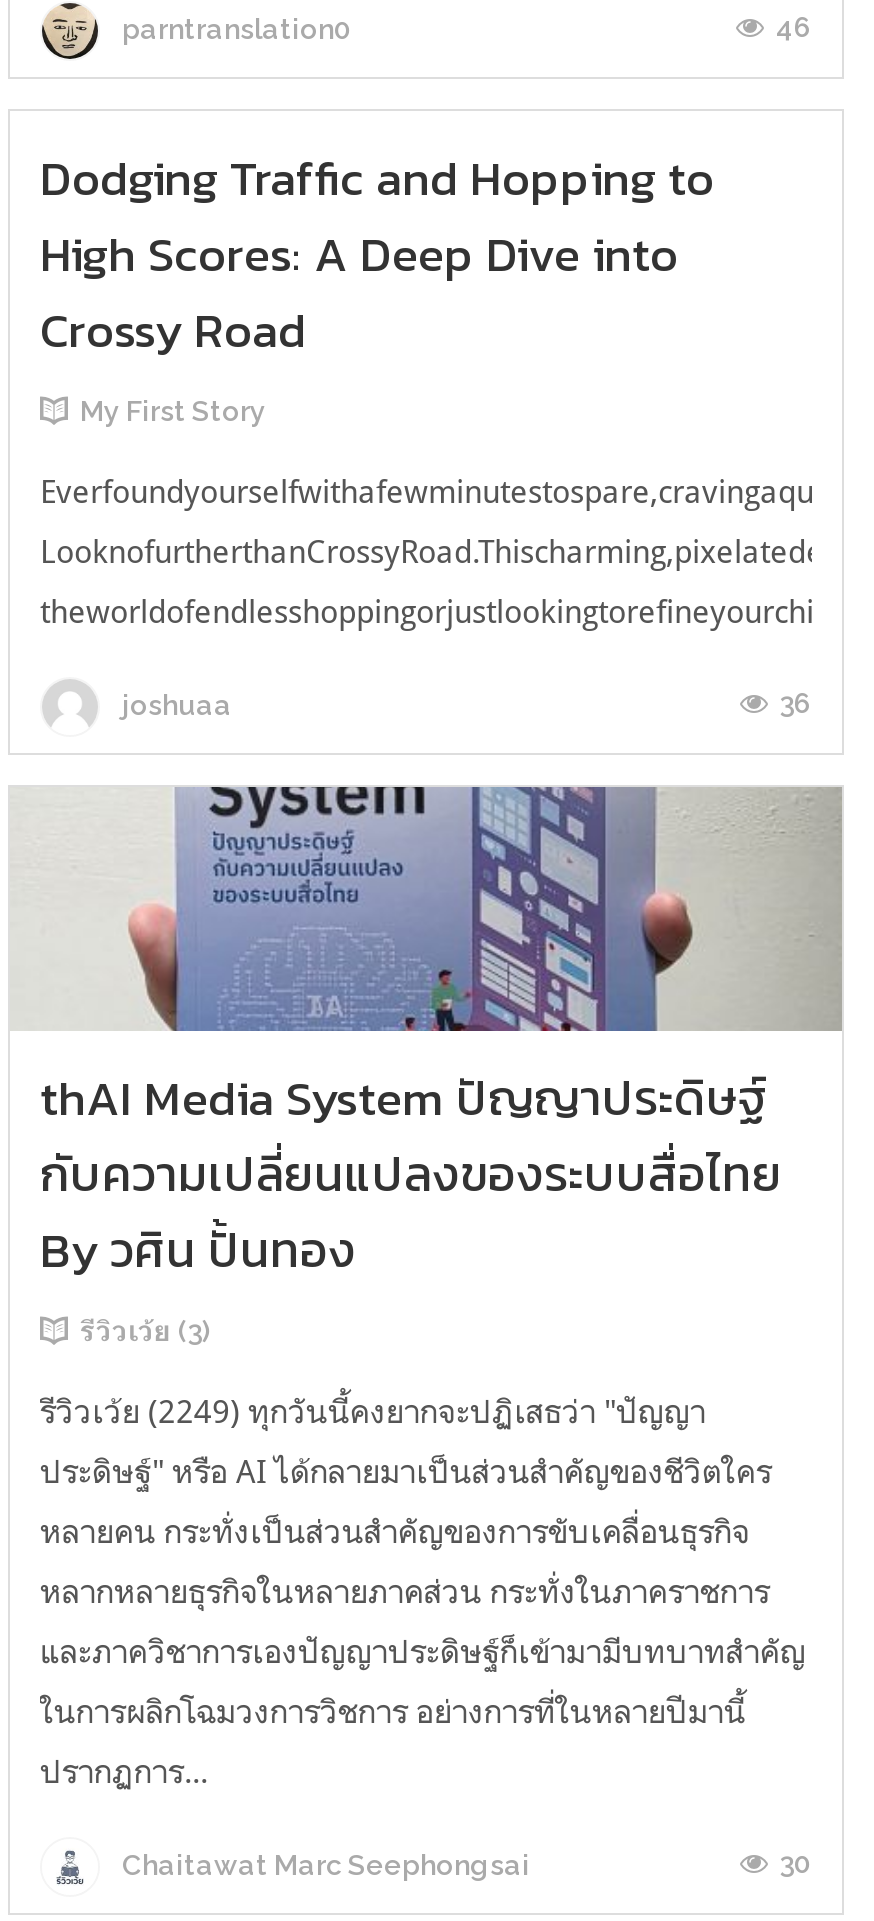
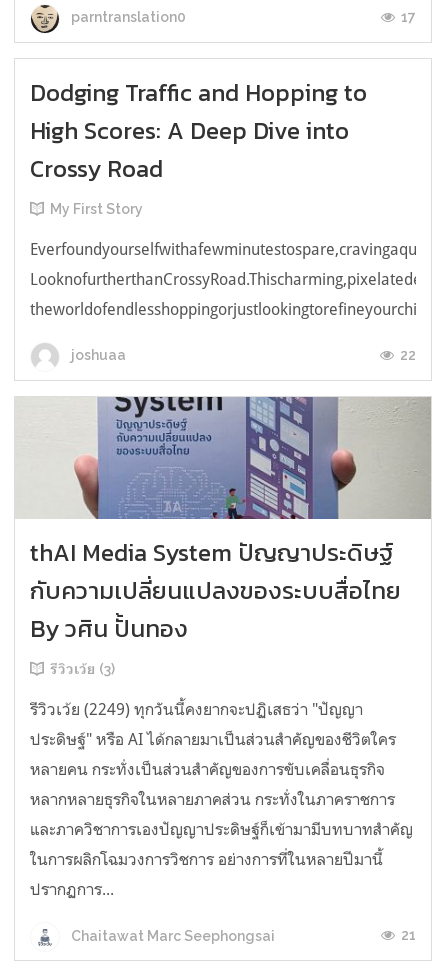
- 46
+ 17

- 36
+ 22

- 30
+ 21
